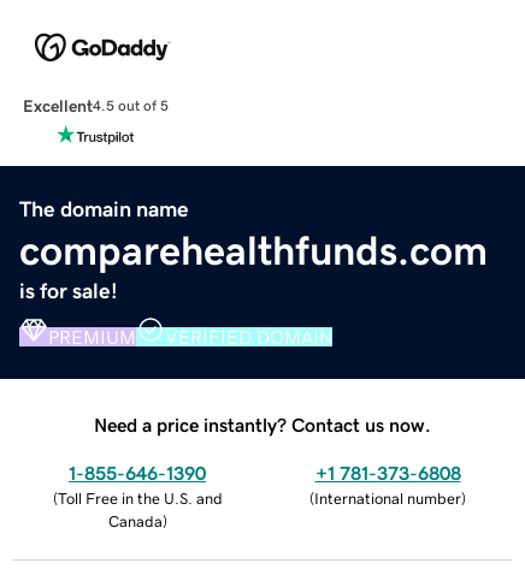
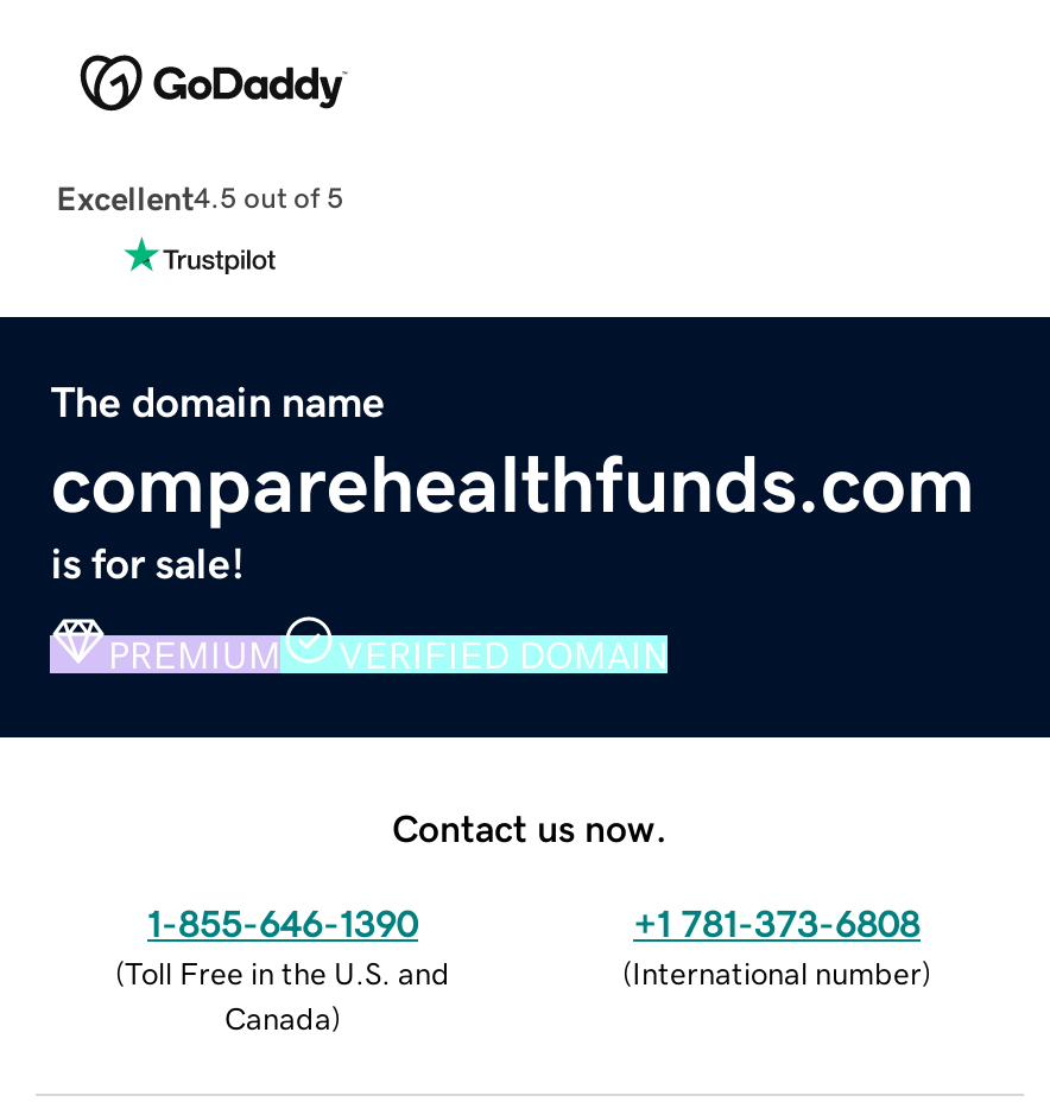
- Need a price instantly? Contact us now.
+ Contact us now.
